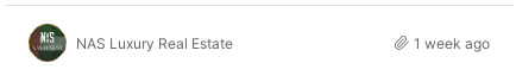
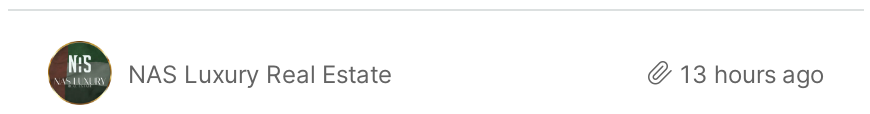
- 1 week ago
+ 13 hours ago
